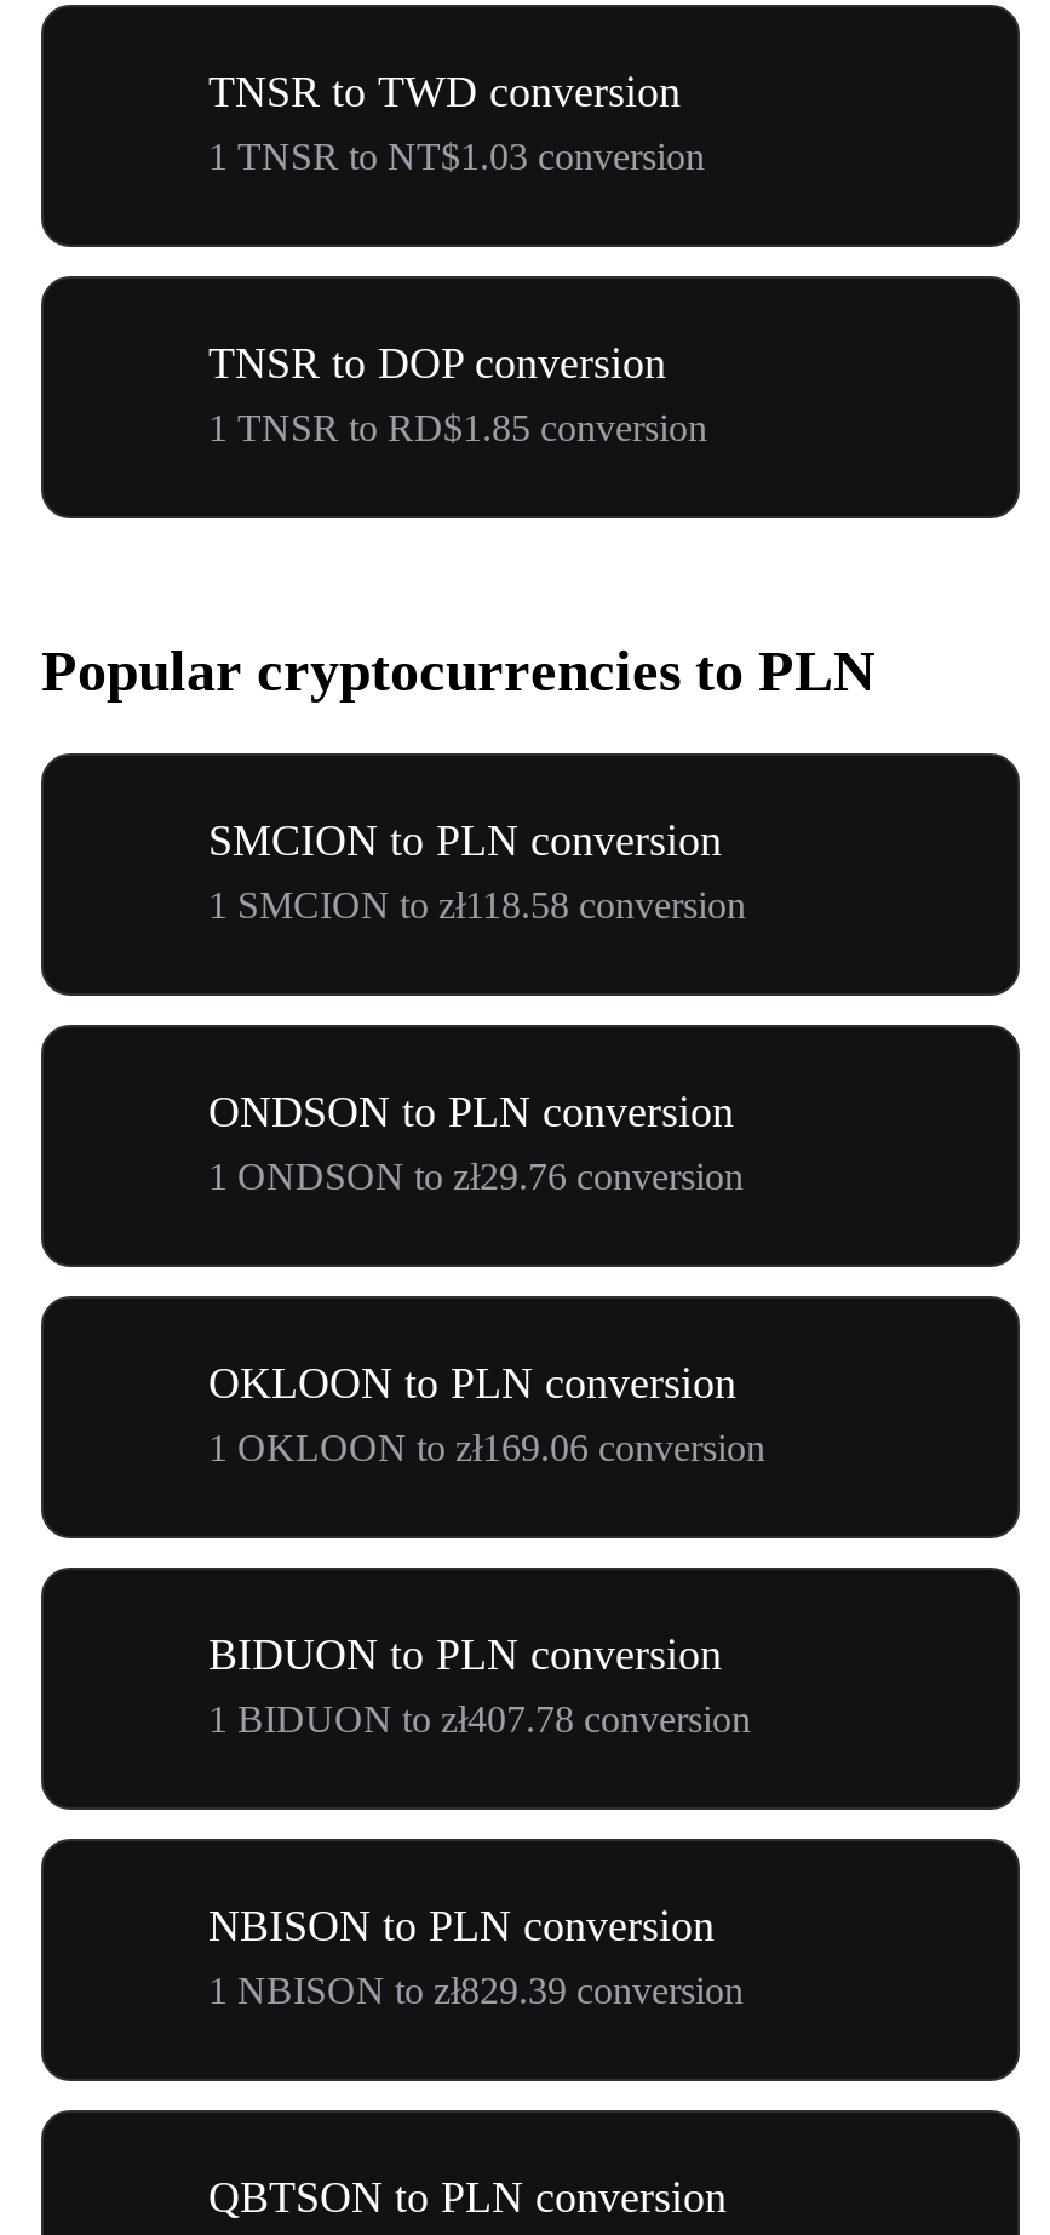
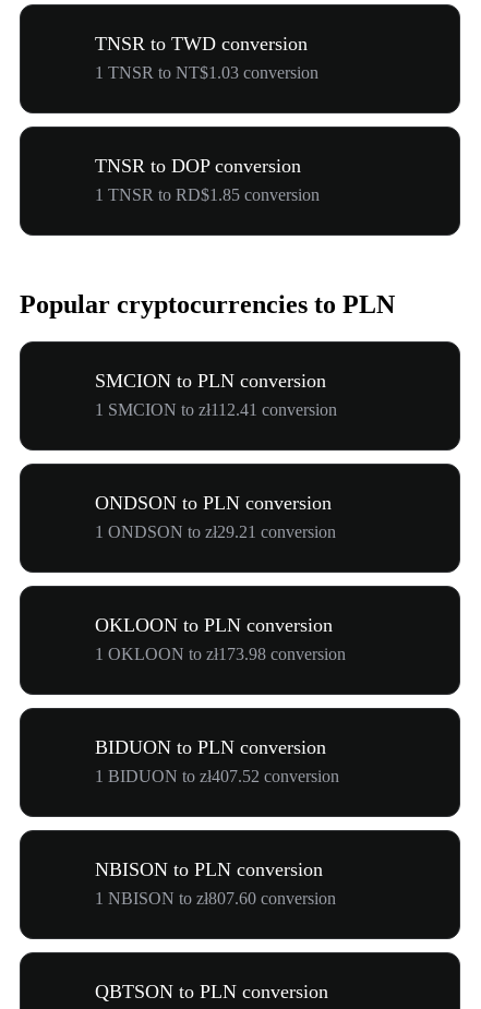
- 1 SMCION to zł118.58 conversion
+ 1 SMCION to zł112.41 conversion

- 1 ONDSON to zł29.76 conversion
+ 1 ONDSON to zł29.21 conversion

- 1 OKLOON to zł169.06 conversion
+ 1 OKLOON to zł173.98 conversion

- 1 BIDUON to zł407.78 conversion
+ 1 BIDUON to zł407.52 conversion

- 1 NBISON to zł829.39 conversion
+ 1 NBISON to zł807.60 conversion
